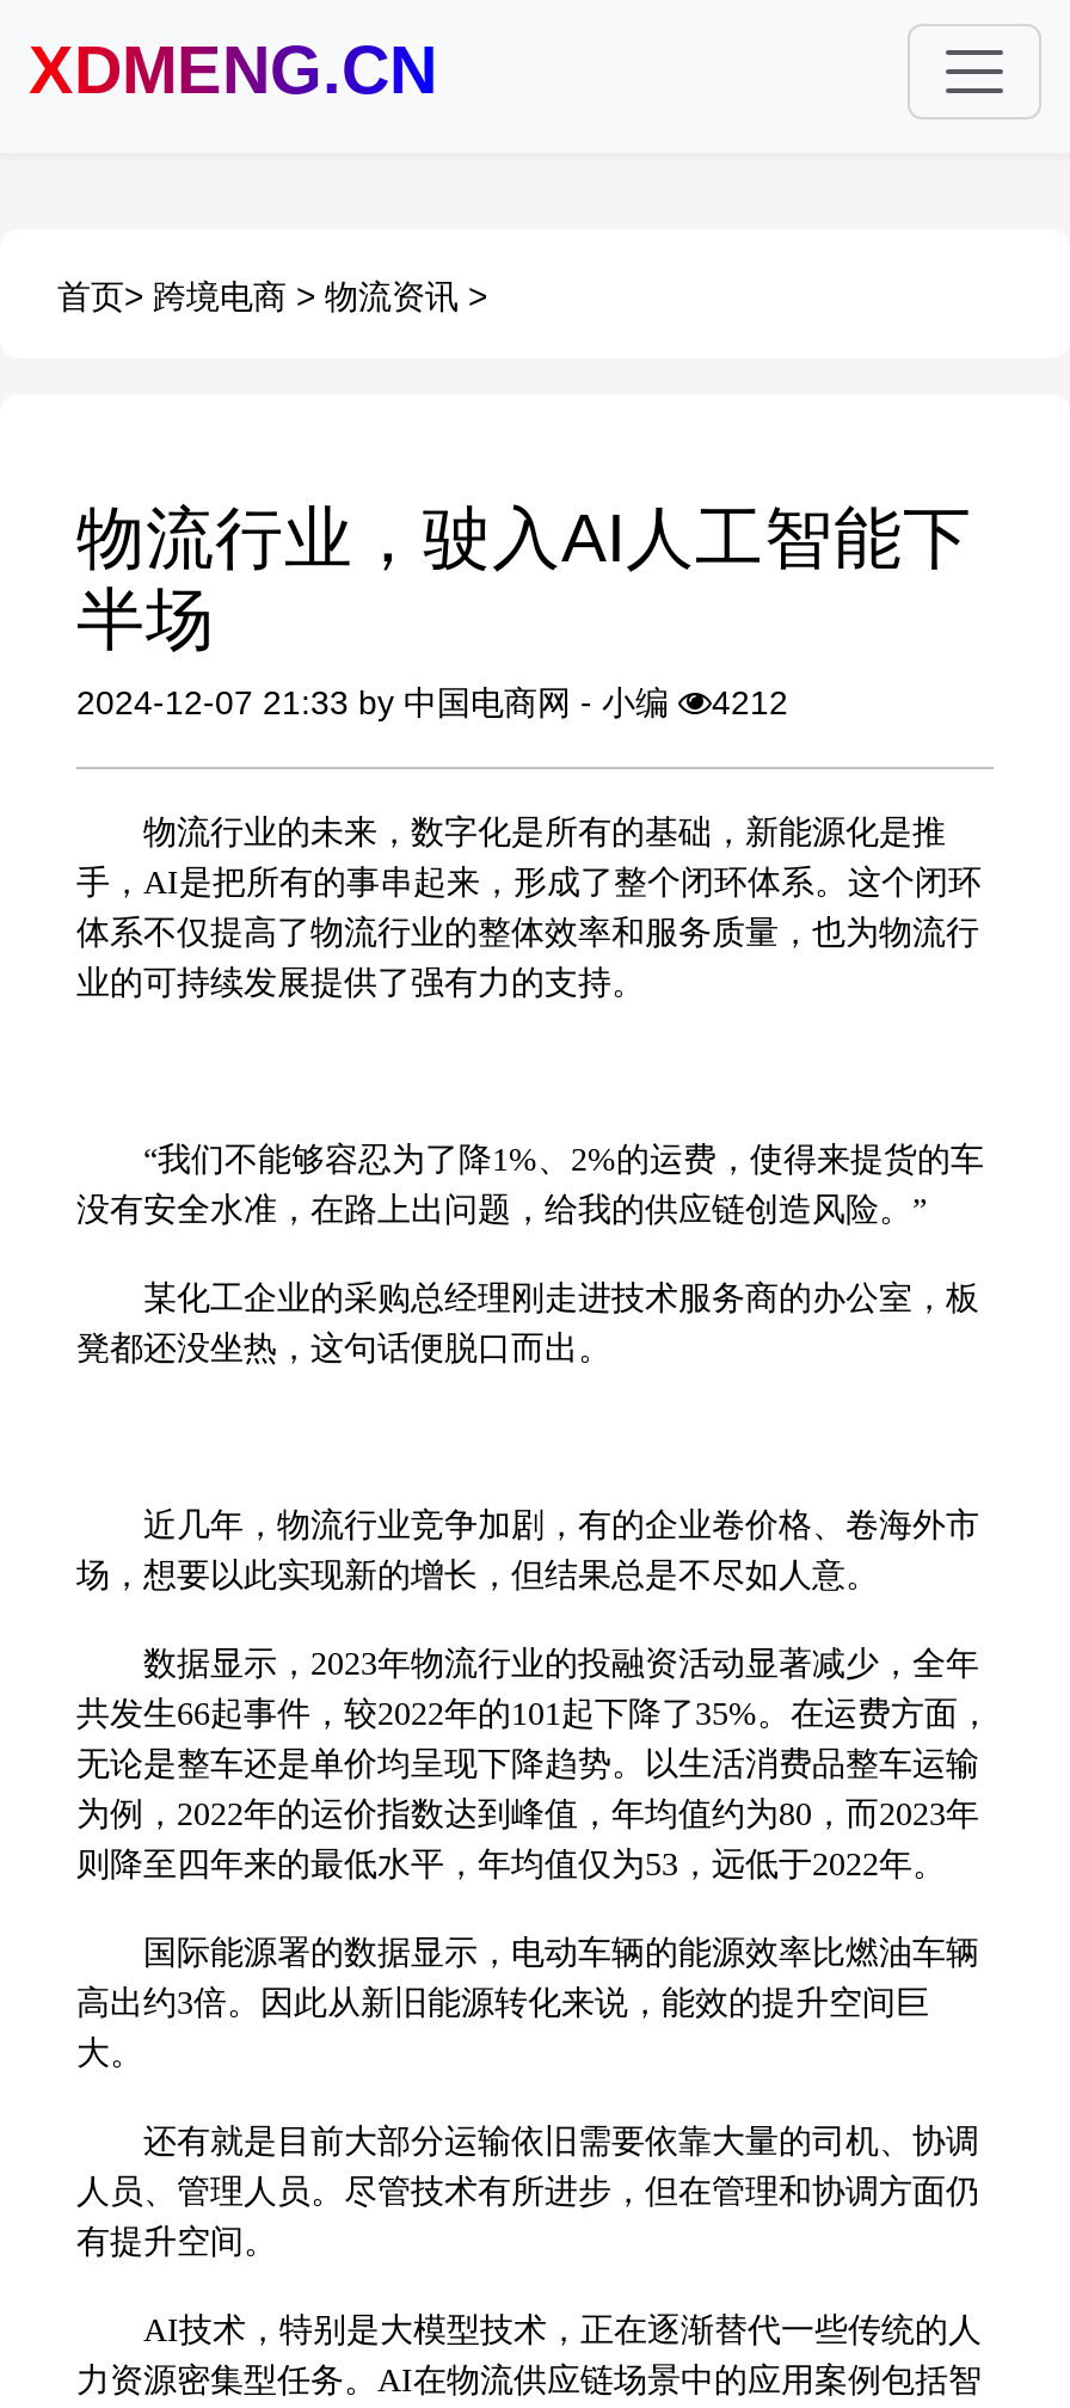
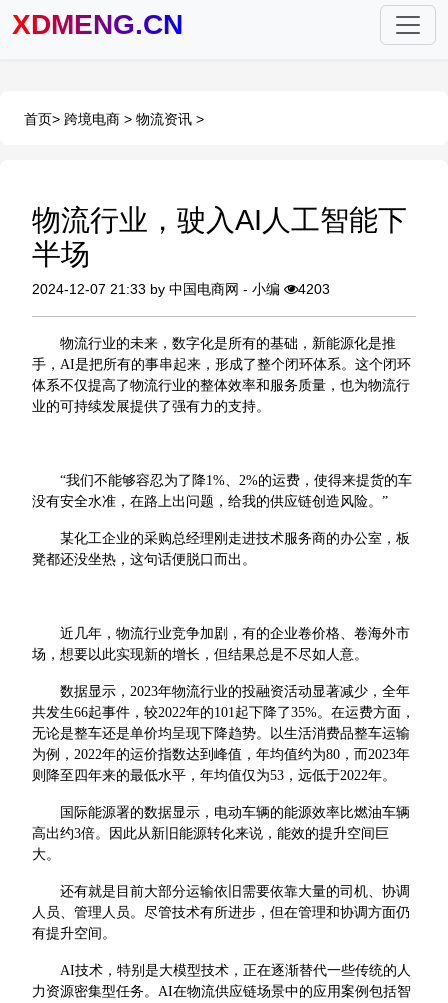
- 2024-12-07 21:33 by 中国电商网 - 小编 4212
+ 2024-12-07 21:33 by 中国电商网 - 小编 4203
